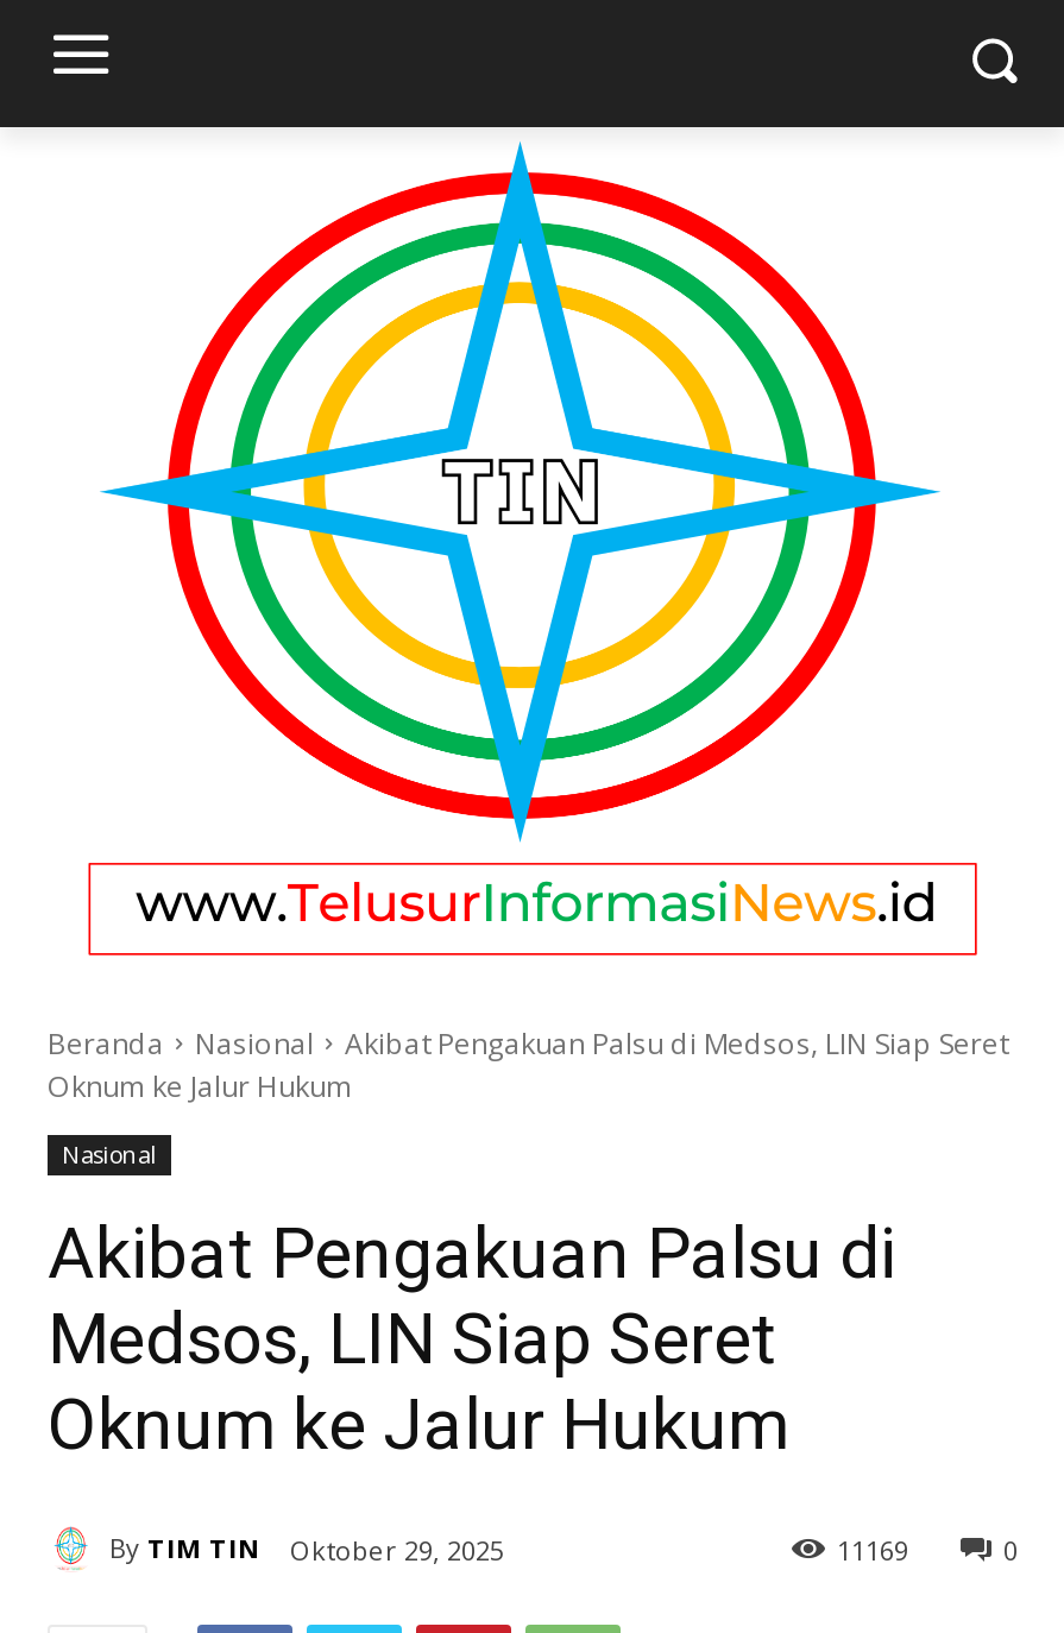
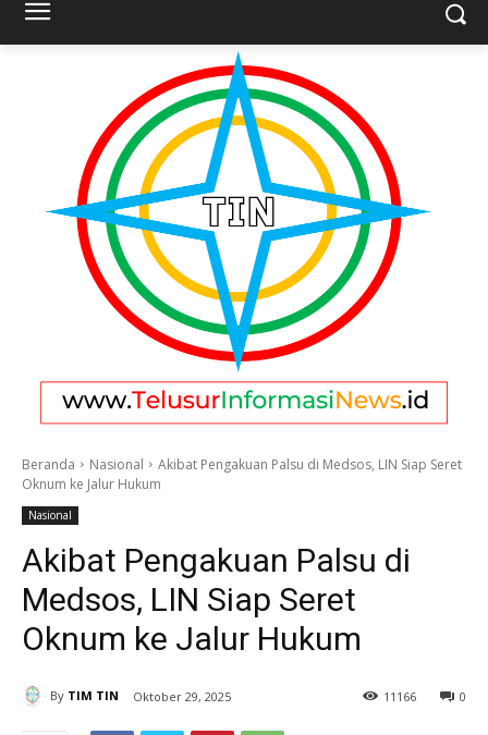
- 11 169
+ 11 166
